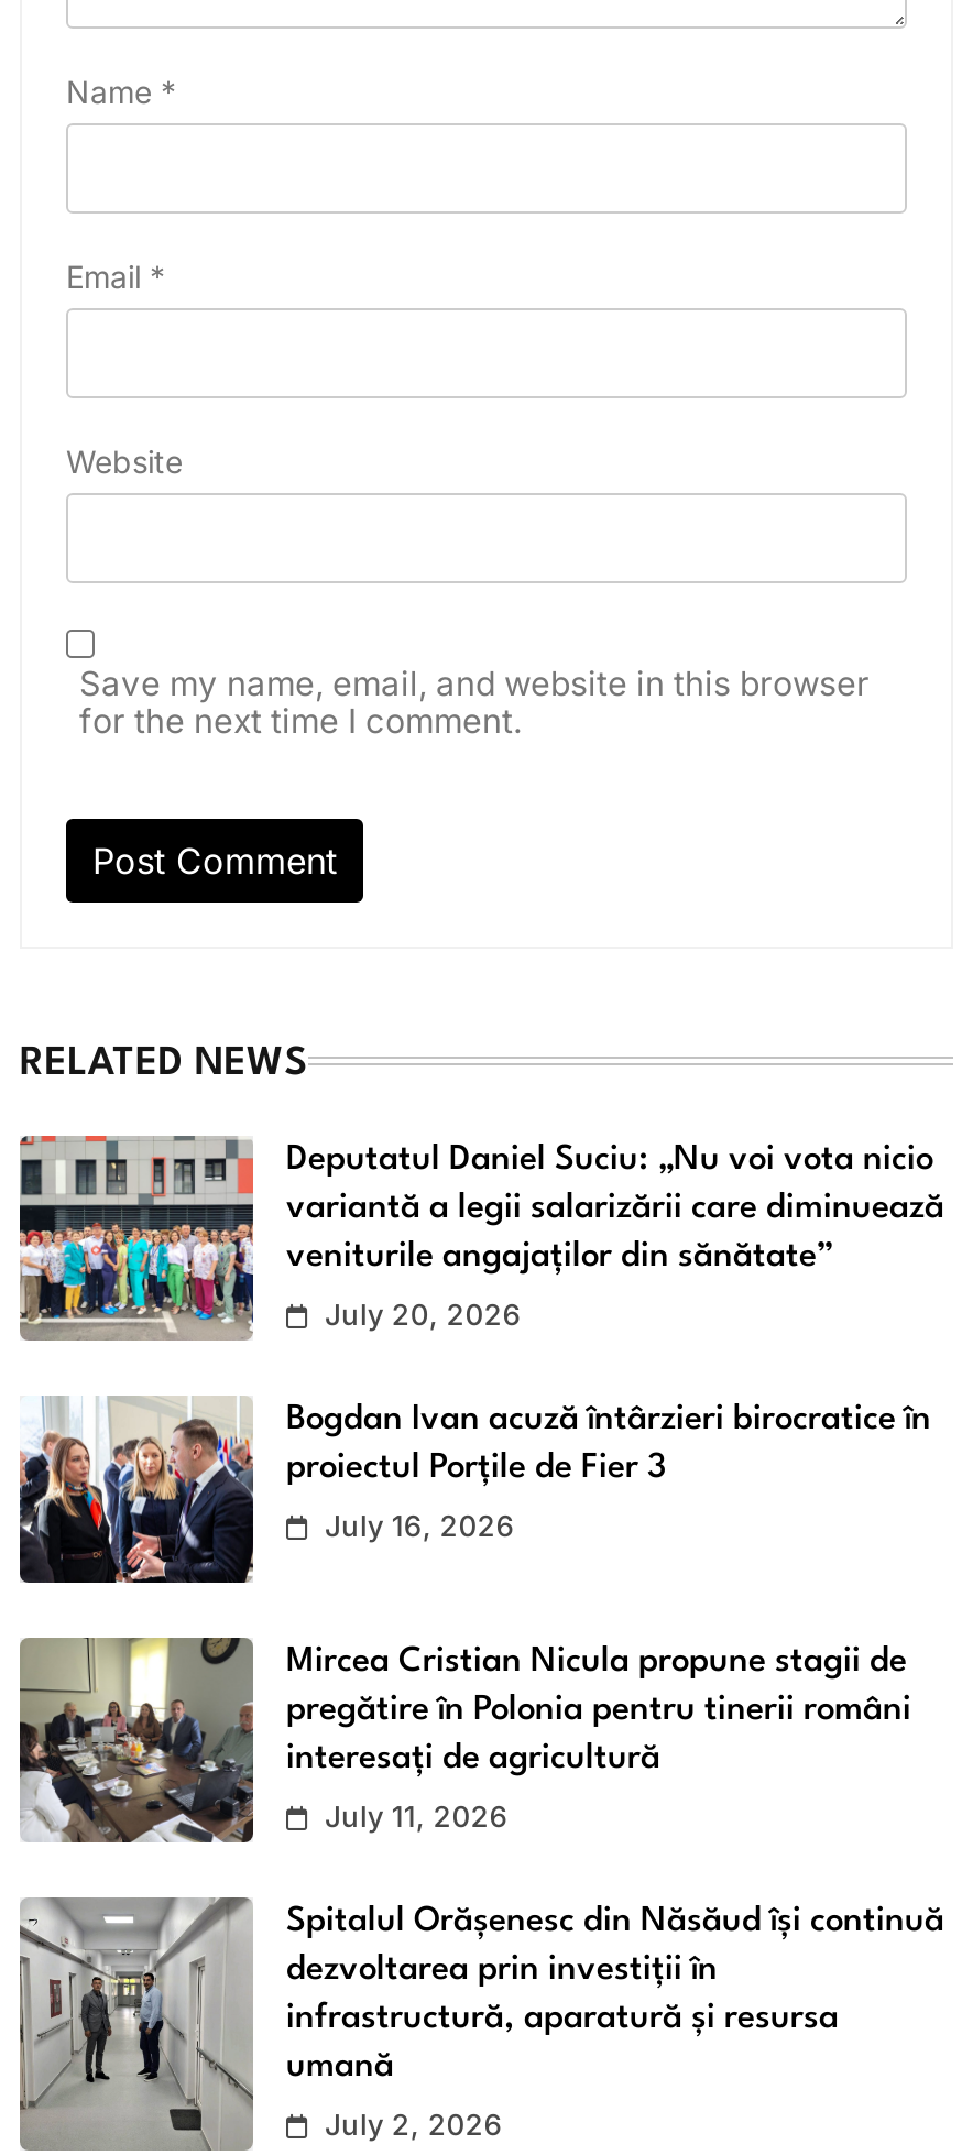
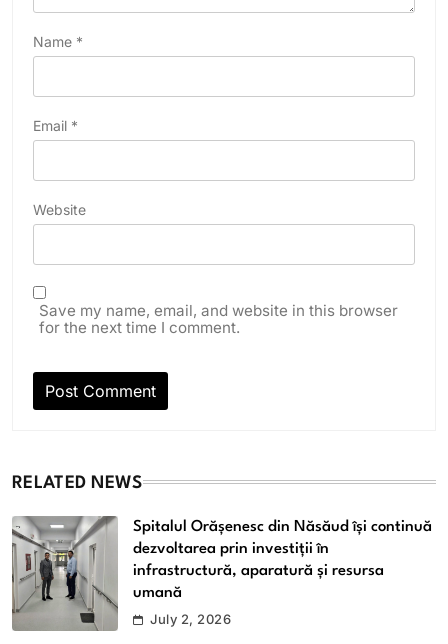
- [image]
- Deputatul Daniel Suciu: „Nu voi vota nicio
- variantă a legii salarizării care diminuează
- veniturile angajaților din sănătate”
- July 20, 2026
- Bogdan Ivan acuză întârzieri birocratice în
- proiectul Porțile de Fier 3
- July 16, 2026

- [image]

- [image]
- Mircea Cristian Nicula propune stagii de
- pregătire în Polonia pentru tinerii români
- interesați de agricultură
- July 11, 2026
